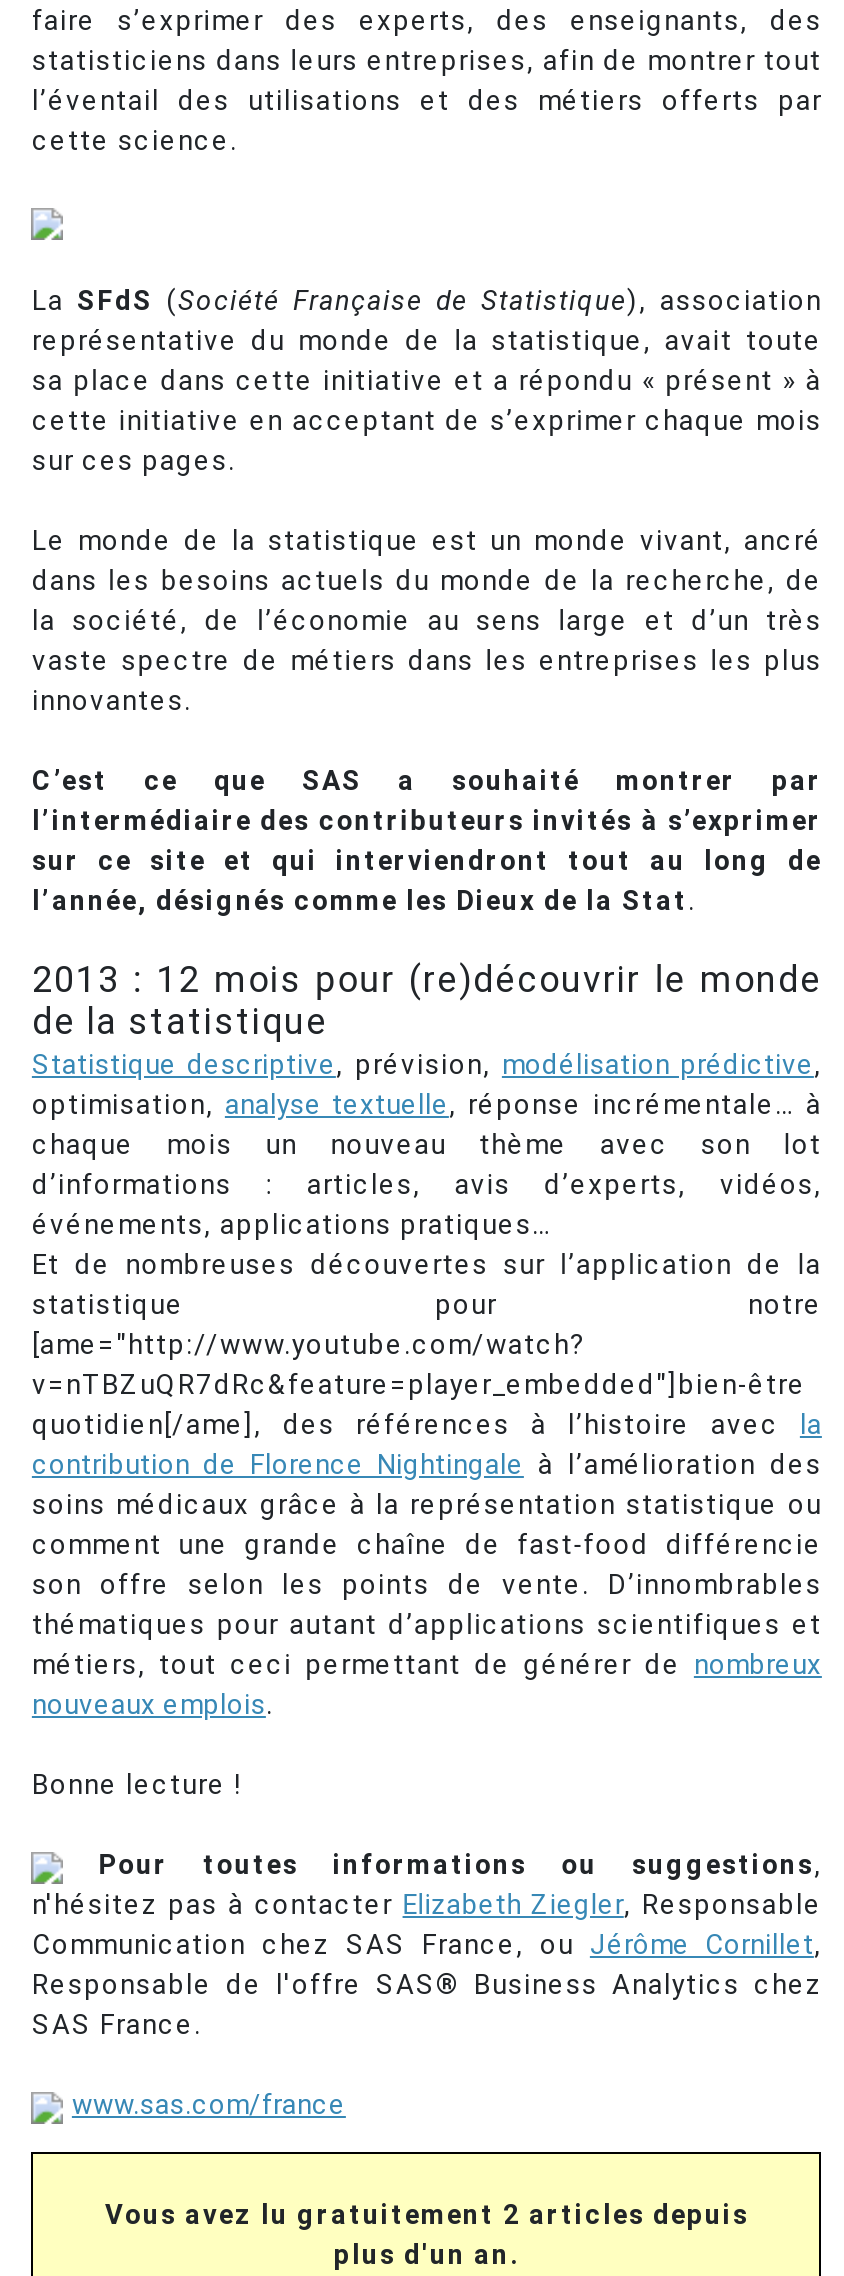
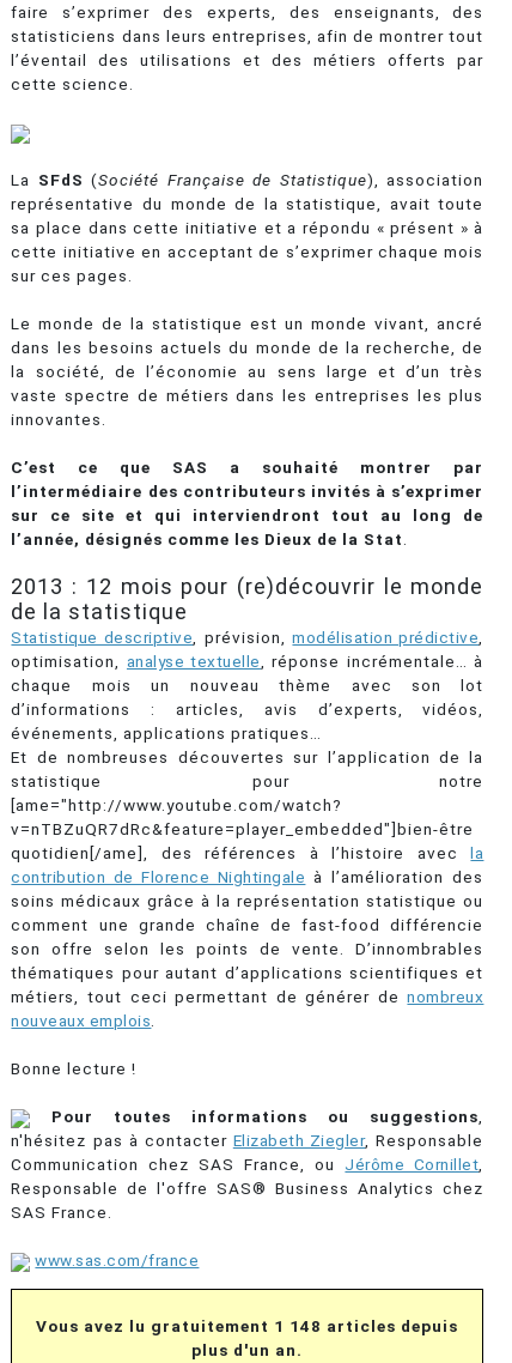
- Vous avez lu gratuitement 2 articles depuis
+ Vous avez lu gratuitement 1 148 articles depuis
